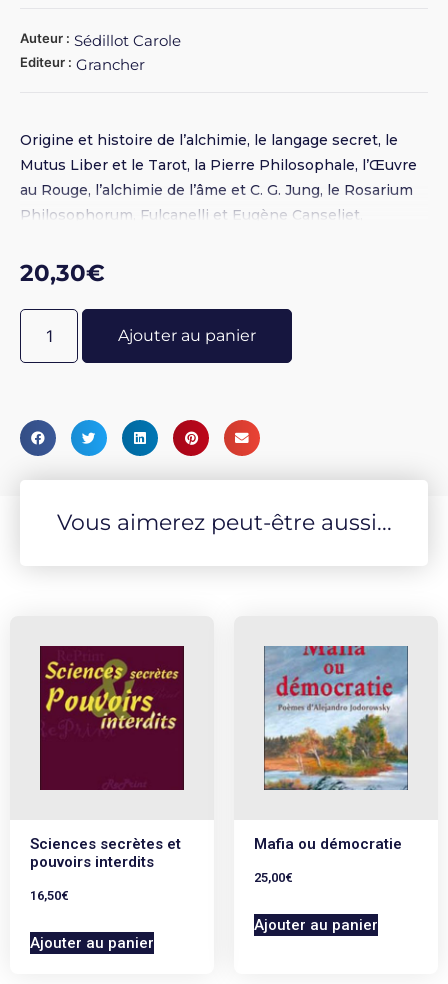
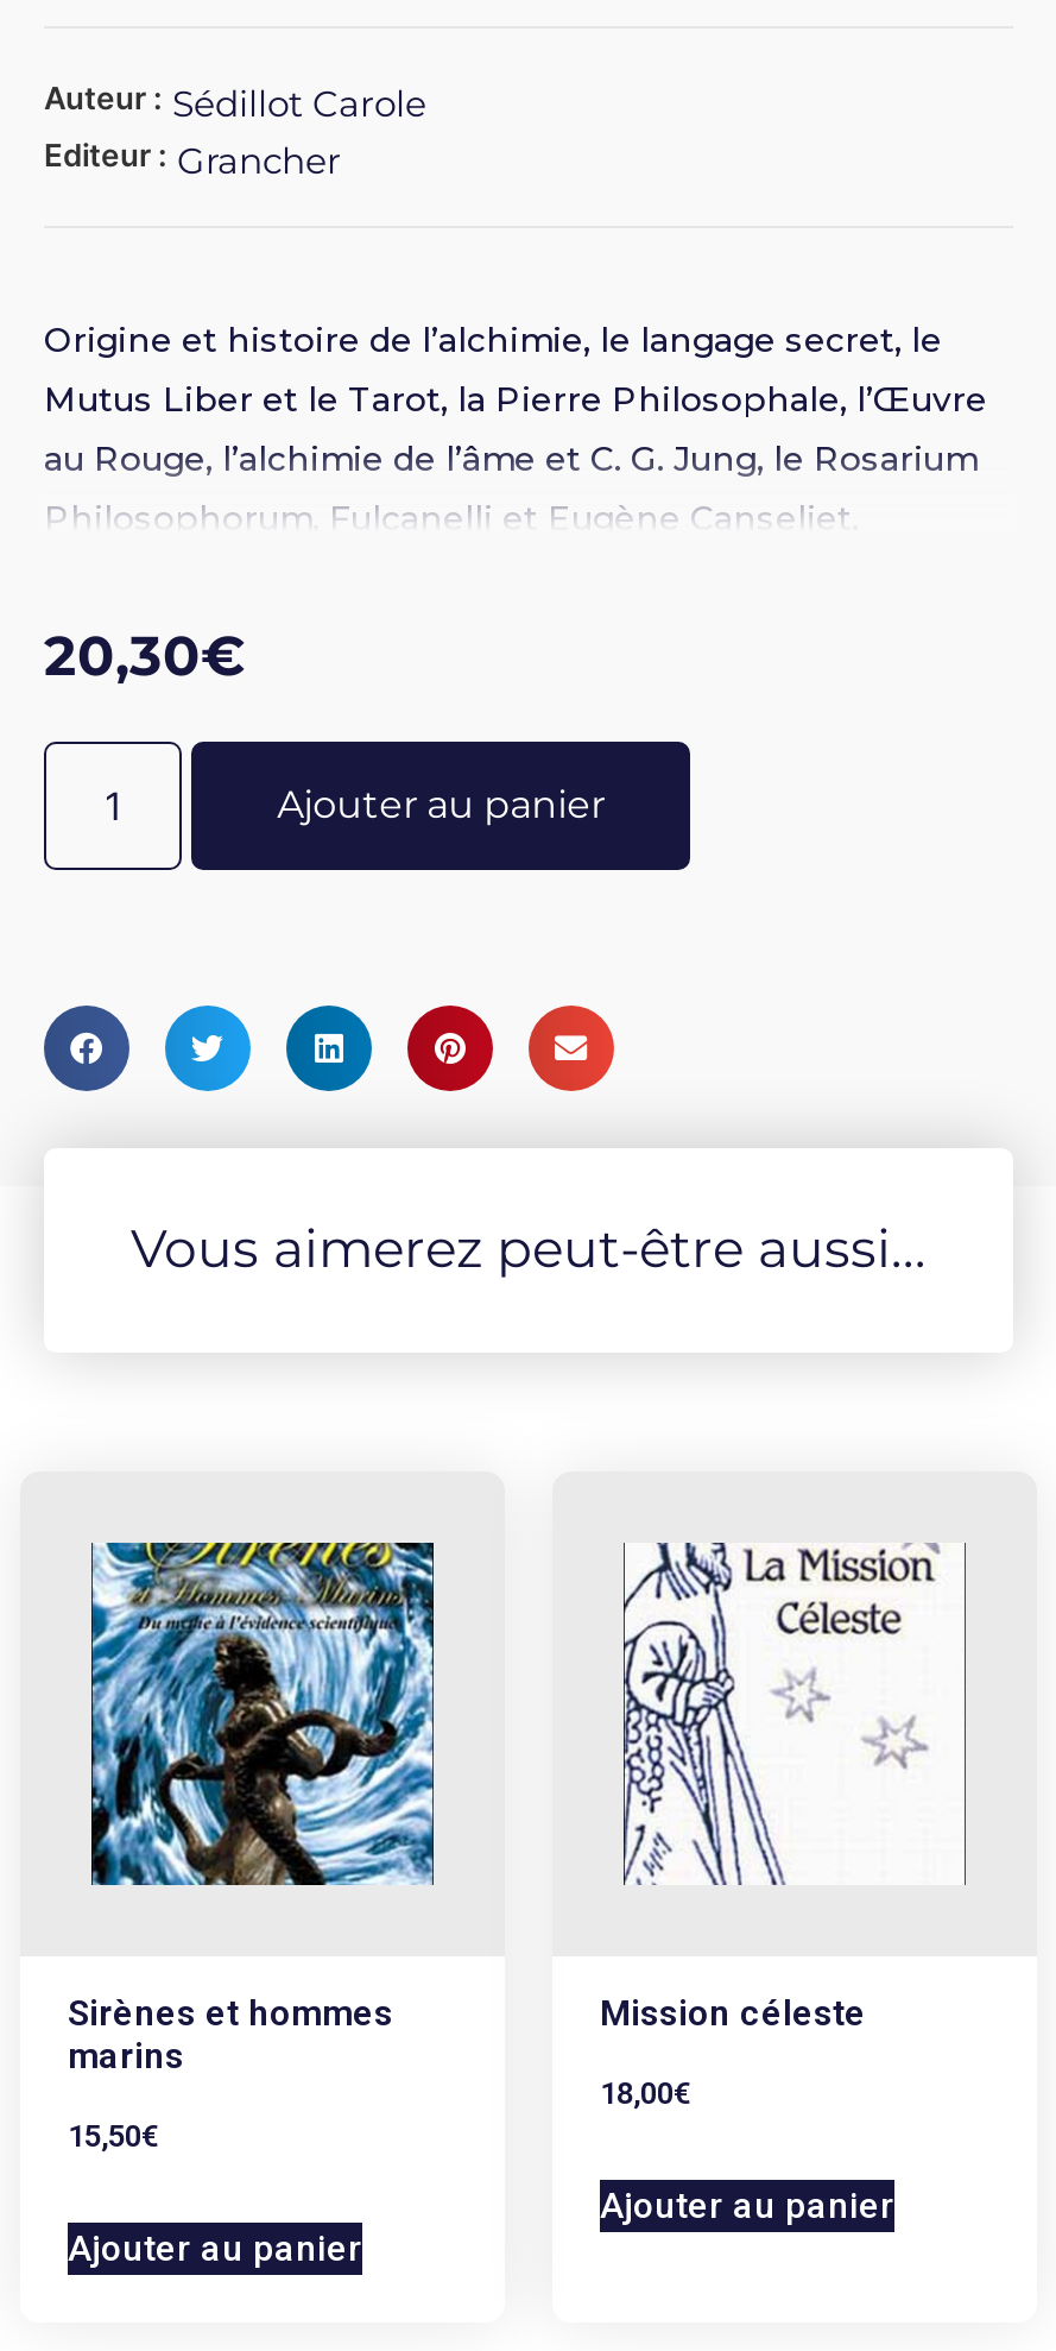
- [image]
+ [image]

- [image]
+ [image]

- Sciences secrètes et
- pouvoirs interdits
+ Sirènes et hommes
+ marins

- Mafia ou démocratie
+ Mission céleste

- 25,00€
+ 18,00€

- 16,50€
+ 15,50€
